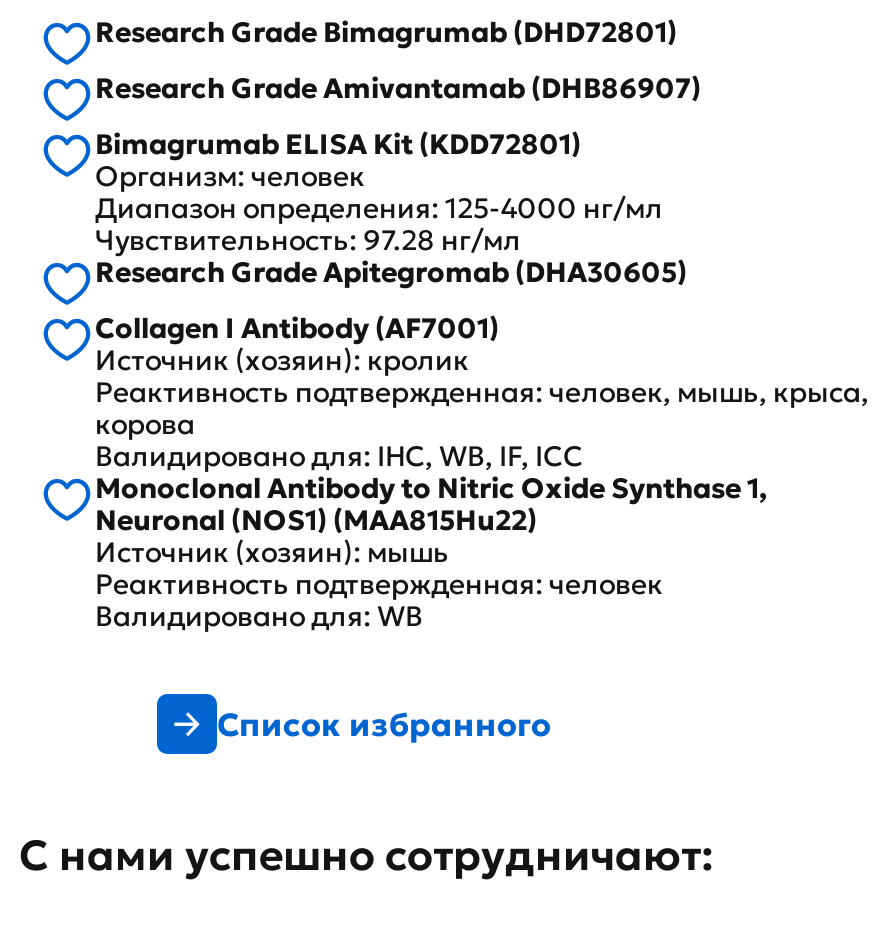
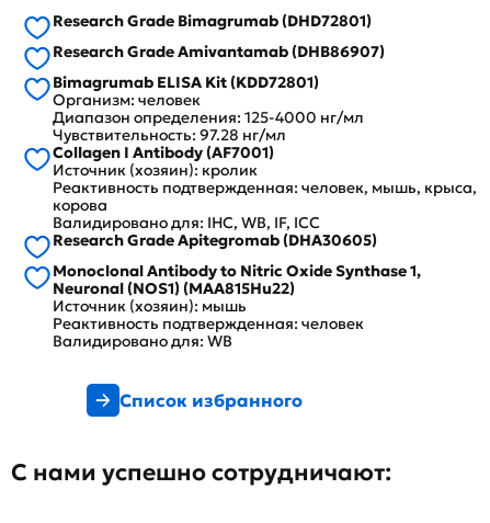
moved down: Research Grade Apitegromab (DHA30605)

moved up: Collagen I Antibody (AF7001) | Источник (хозяин): кролик | Реактивность подтвержденная: человек, мышь, крыса, | корова | Валидировано для: IHC, WB, IF, ICC
